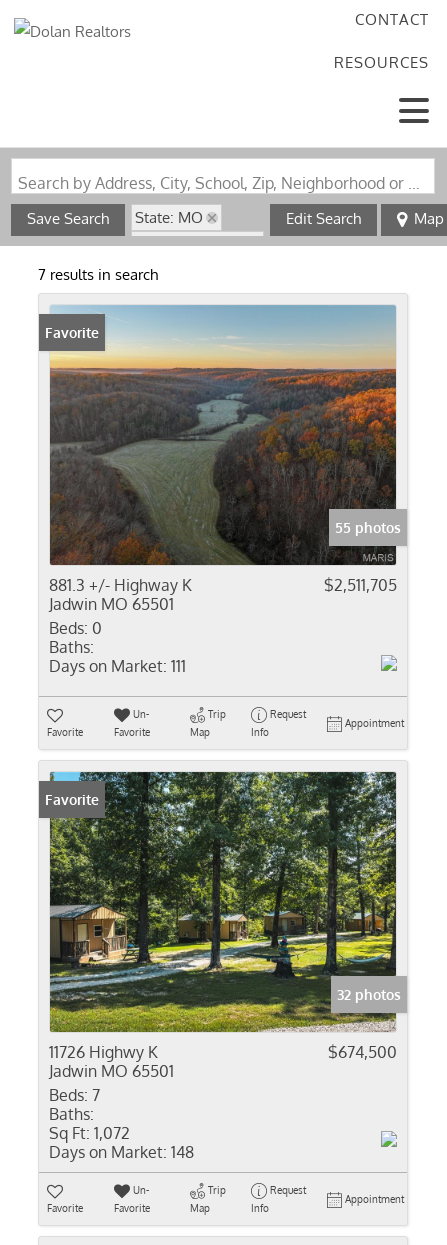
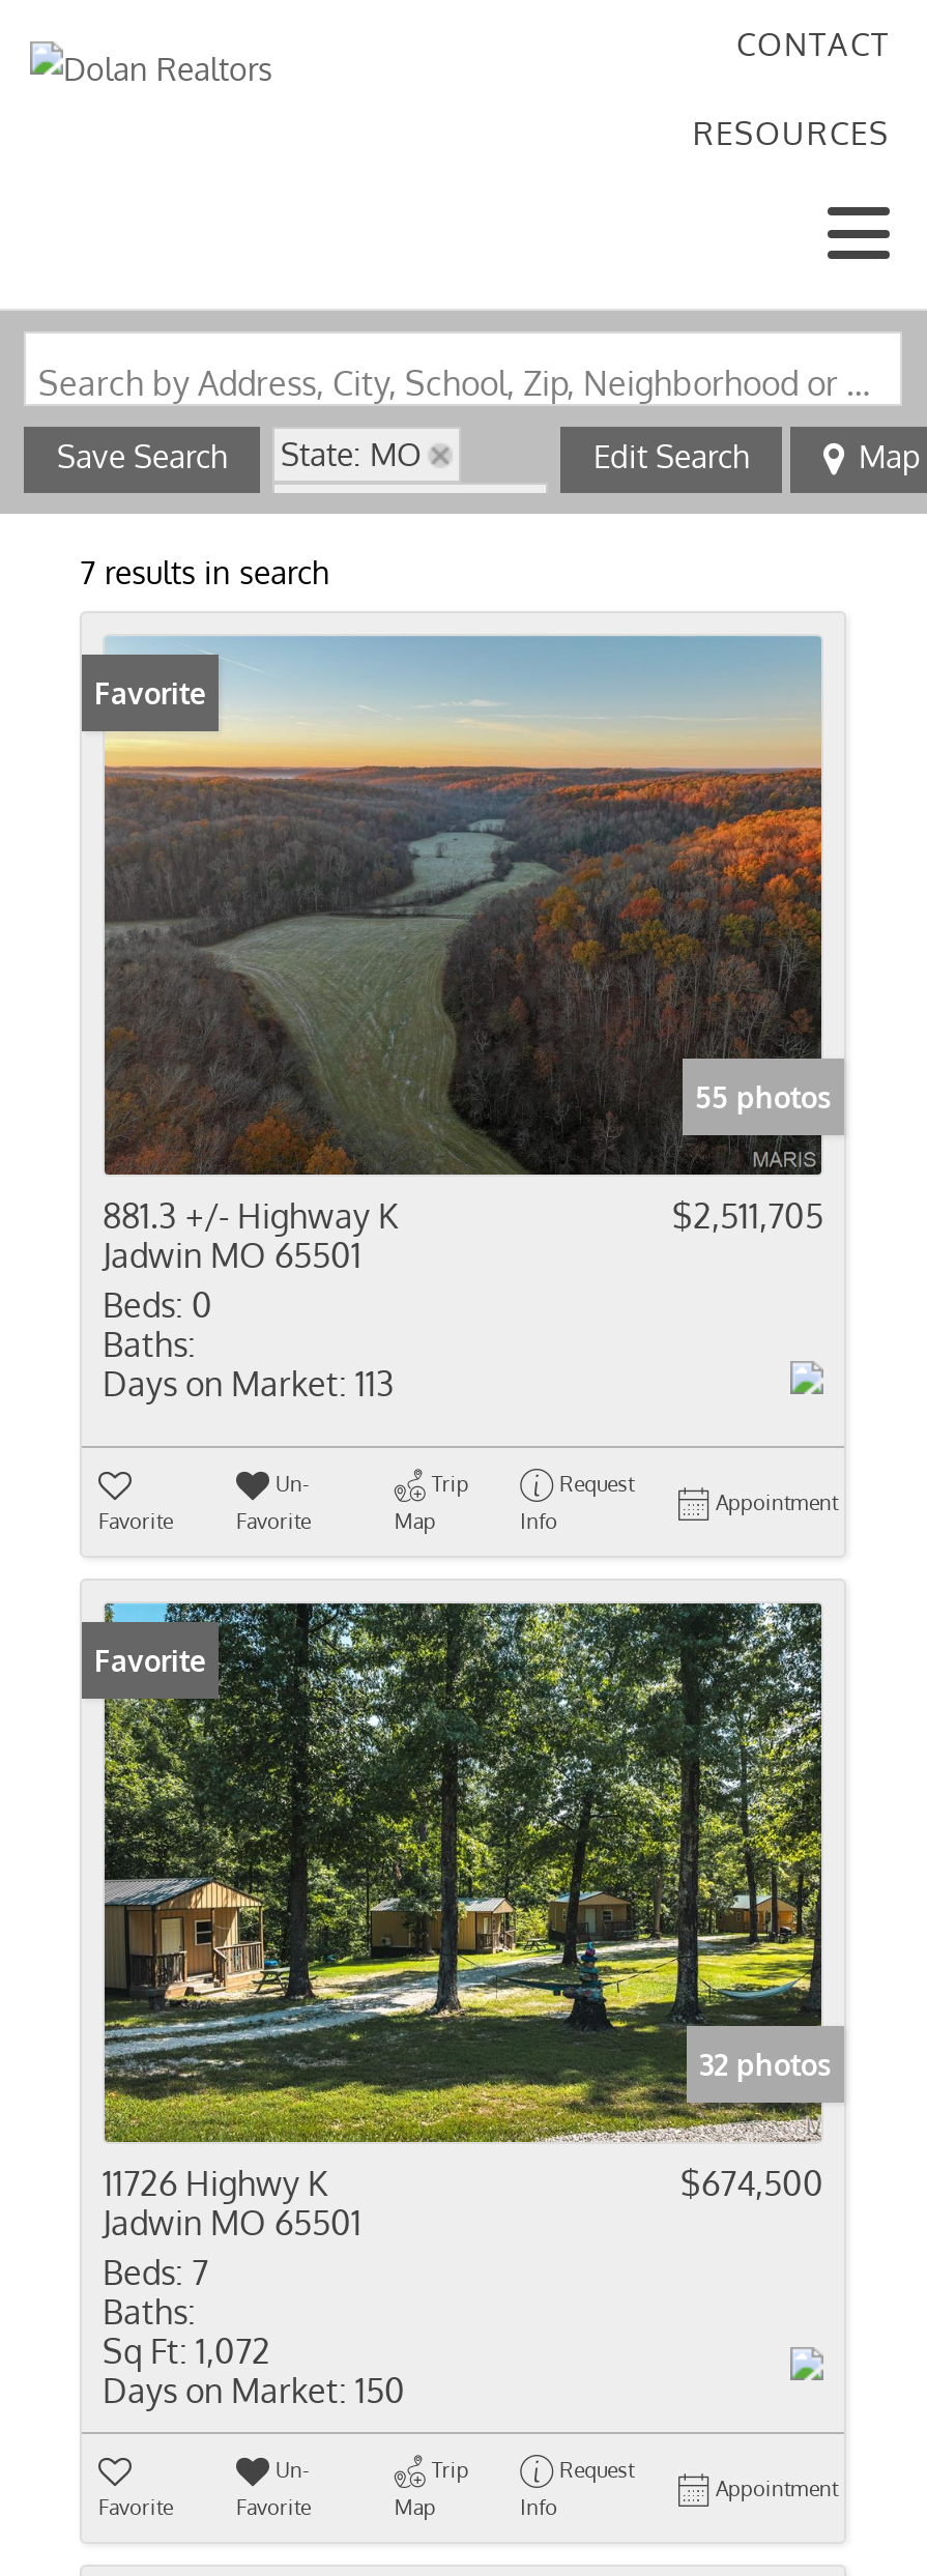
- Days on Market: 111
+ Days on Market: 113

- Days on Market: 148
+ Days on Market: 150
